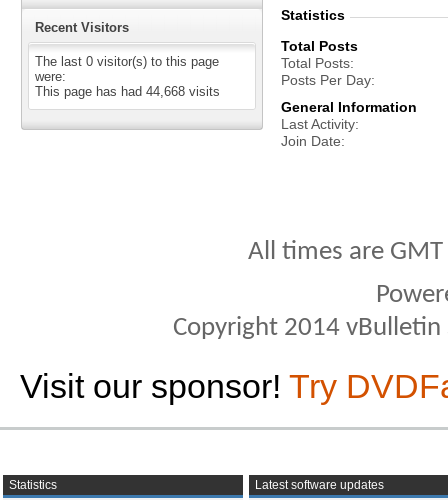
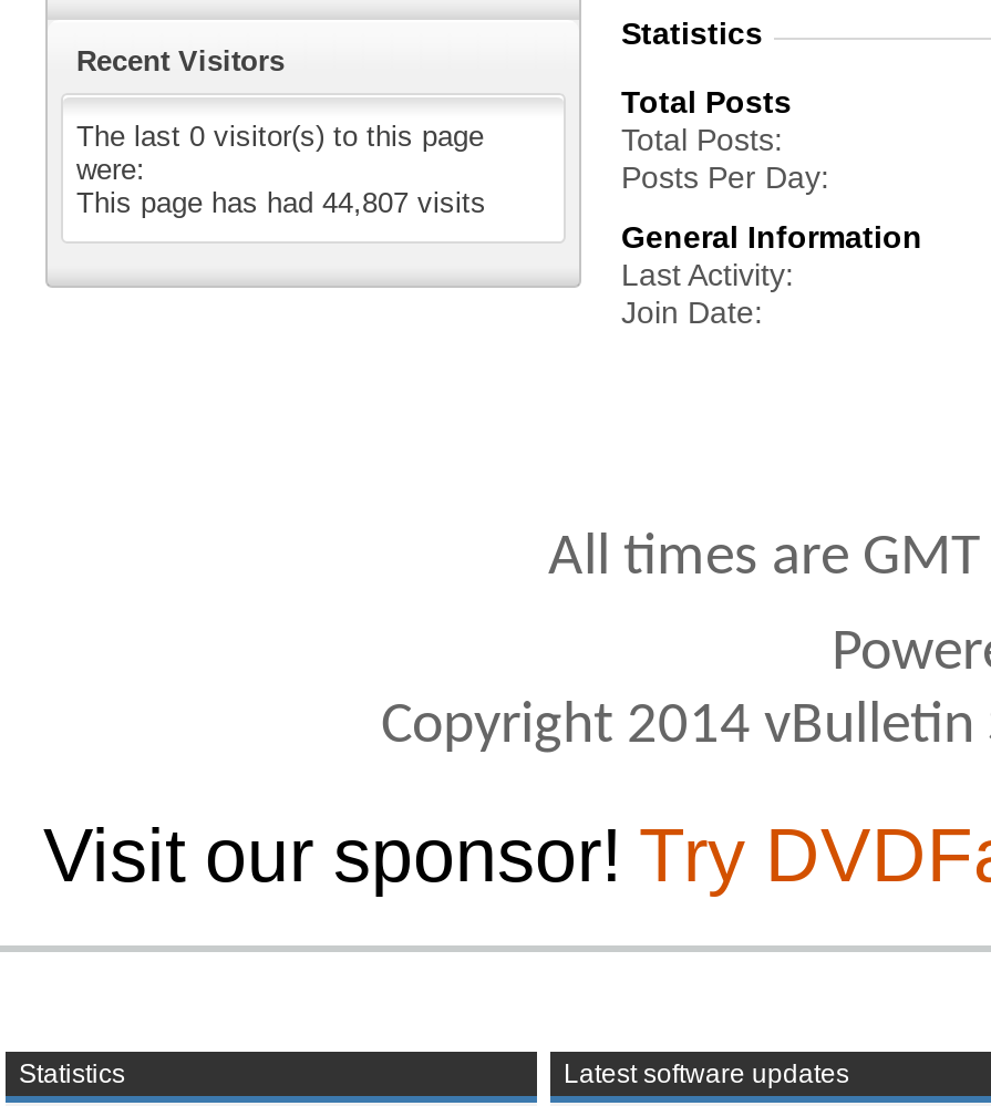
- This page has had 44,668 visits
+ This page has had 44,807 visits
